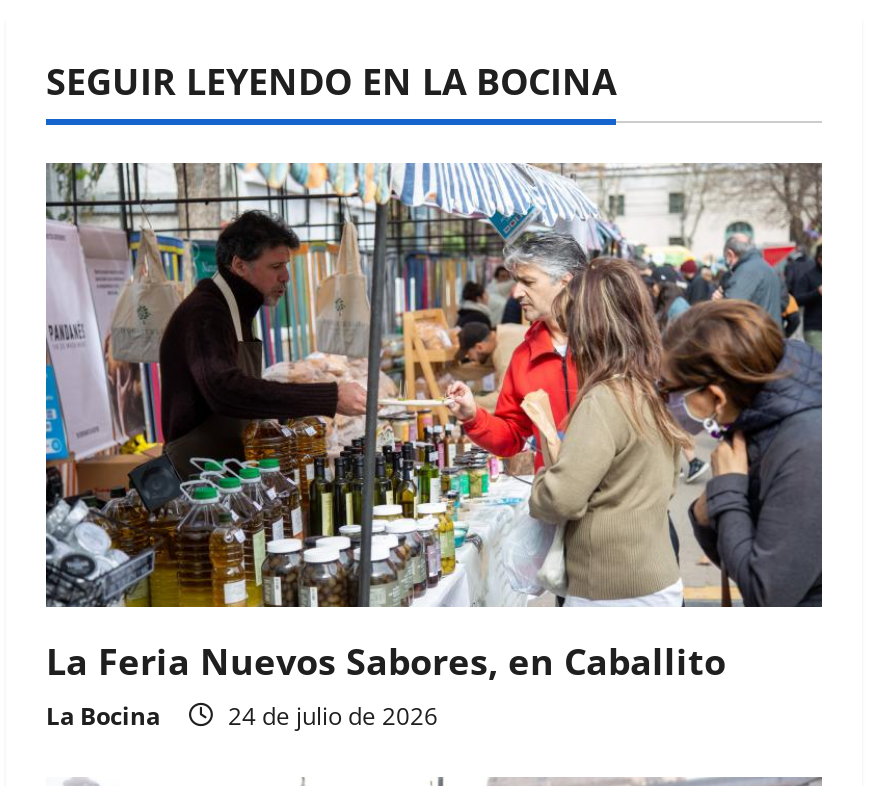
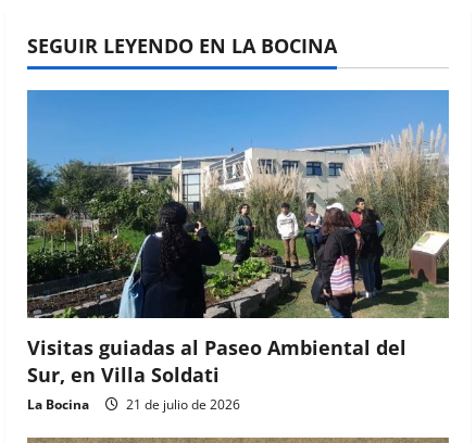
- [image]
- La Feria Nuevos Sabores, en Caballito
+ [image]
+ Visitas guiadas al Paseo Ambiental del
+ Sur, en Villa Soldati

- La Bocina 24 de julio de 2026
+ La Bocina 21 de julio de 2026
